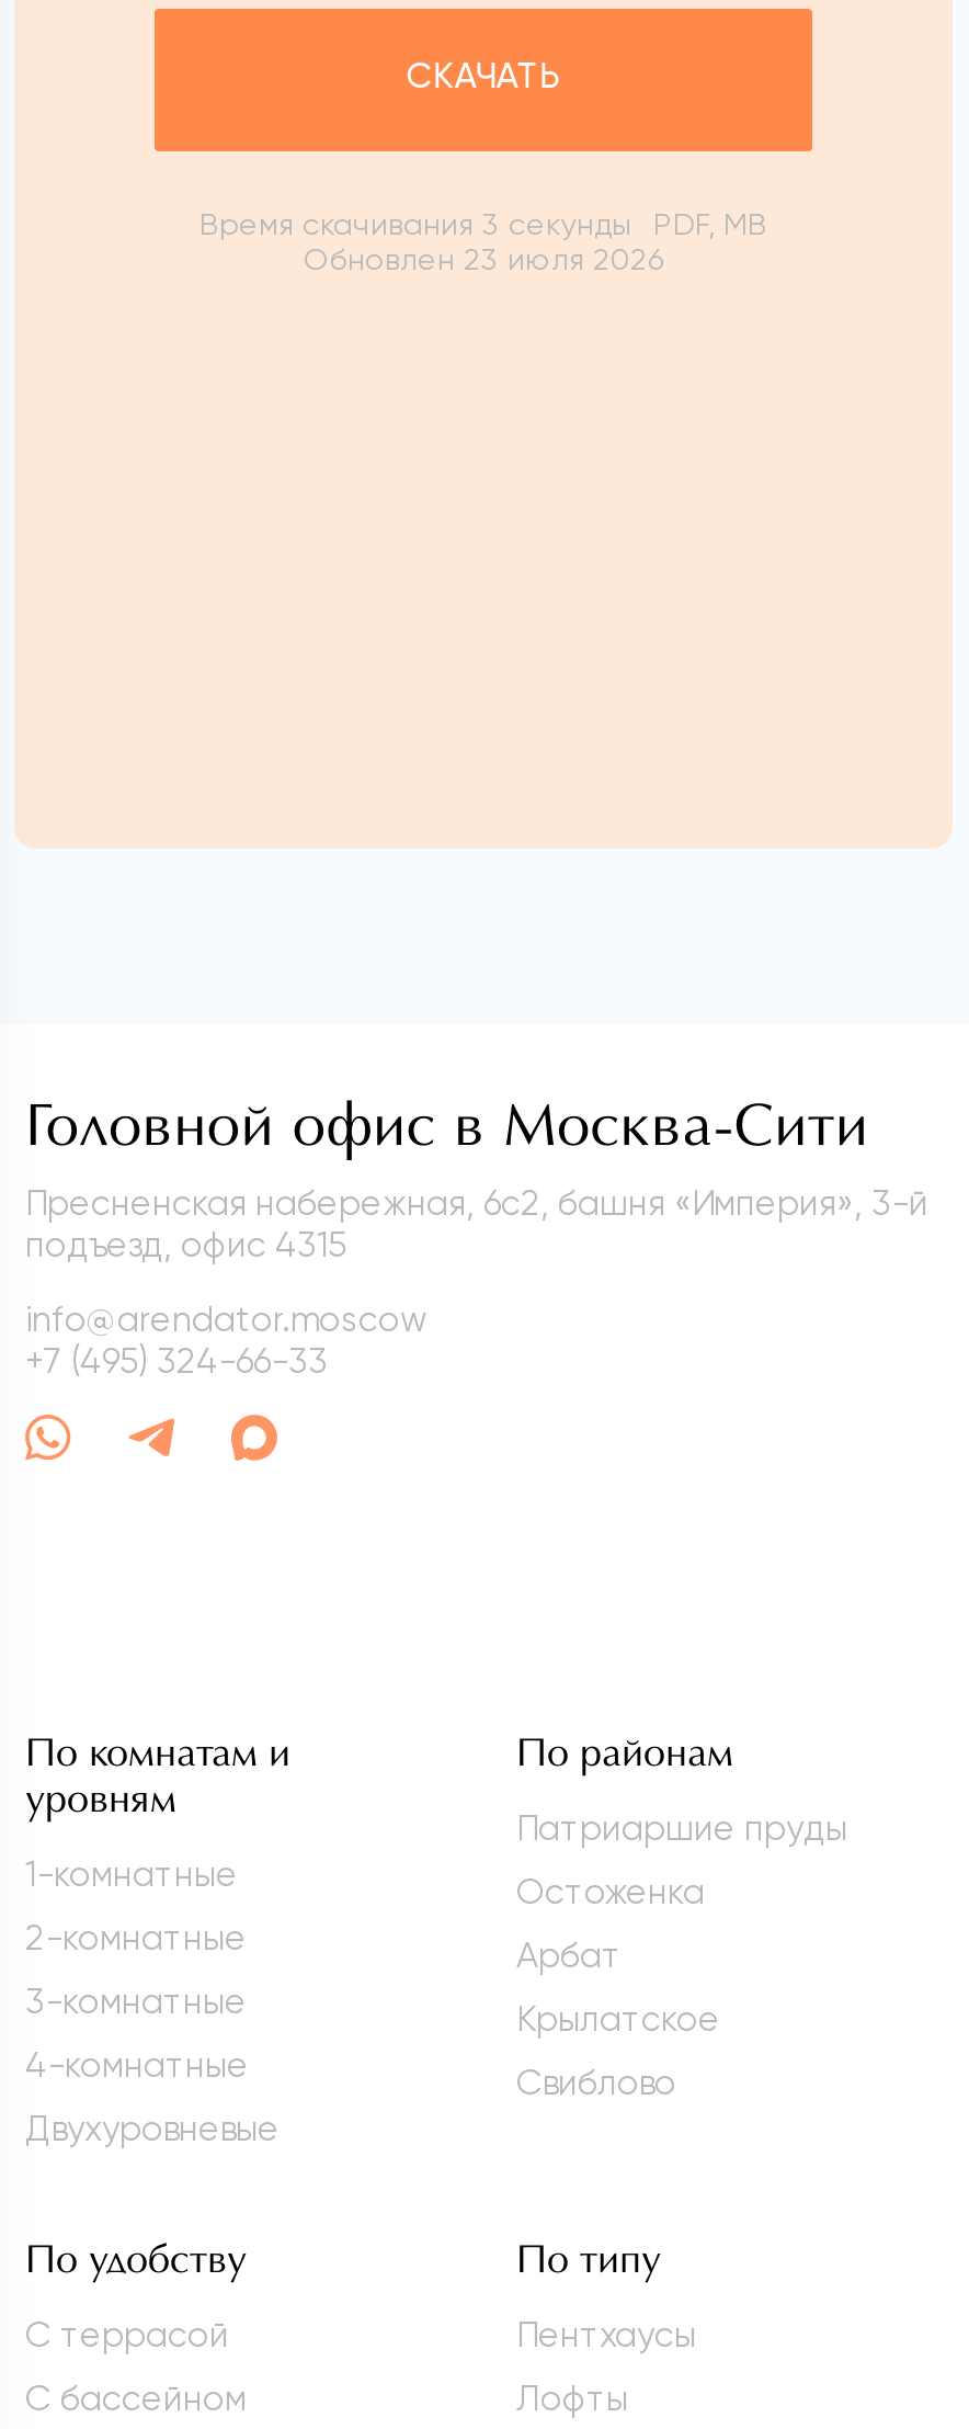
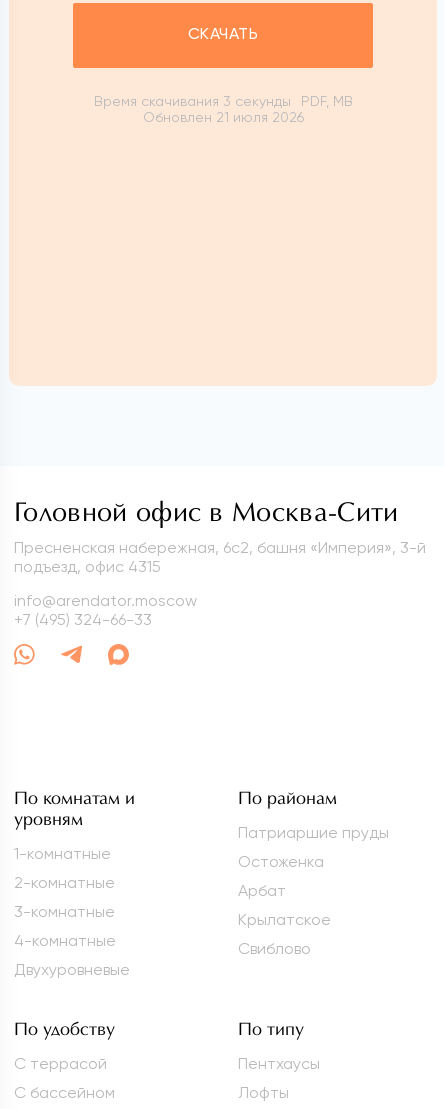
- Обновлен 23 июля 2026
+ Обновлен 21 июля 2026
